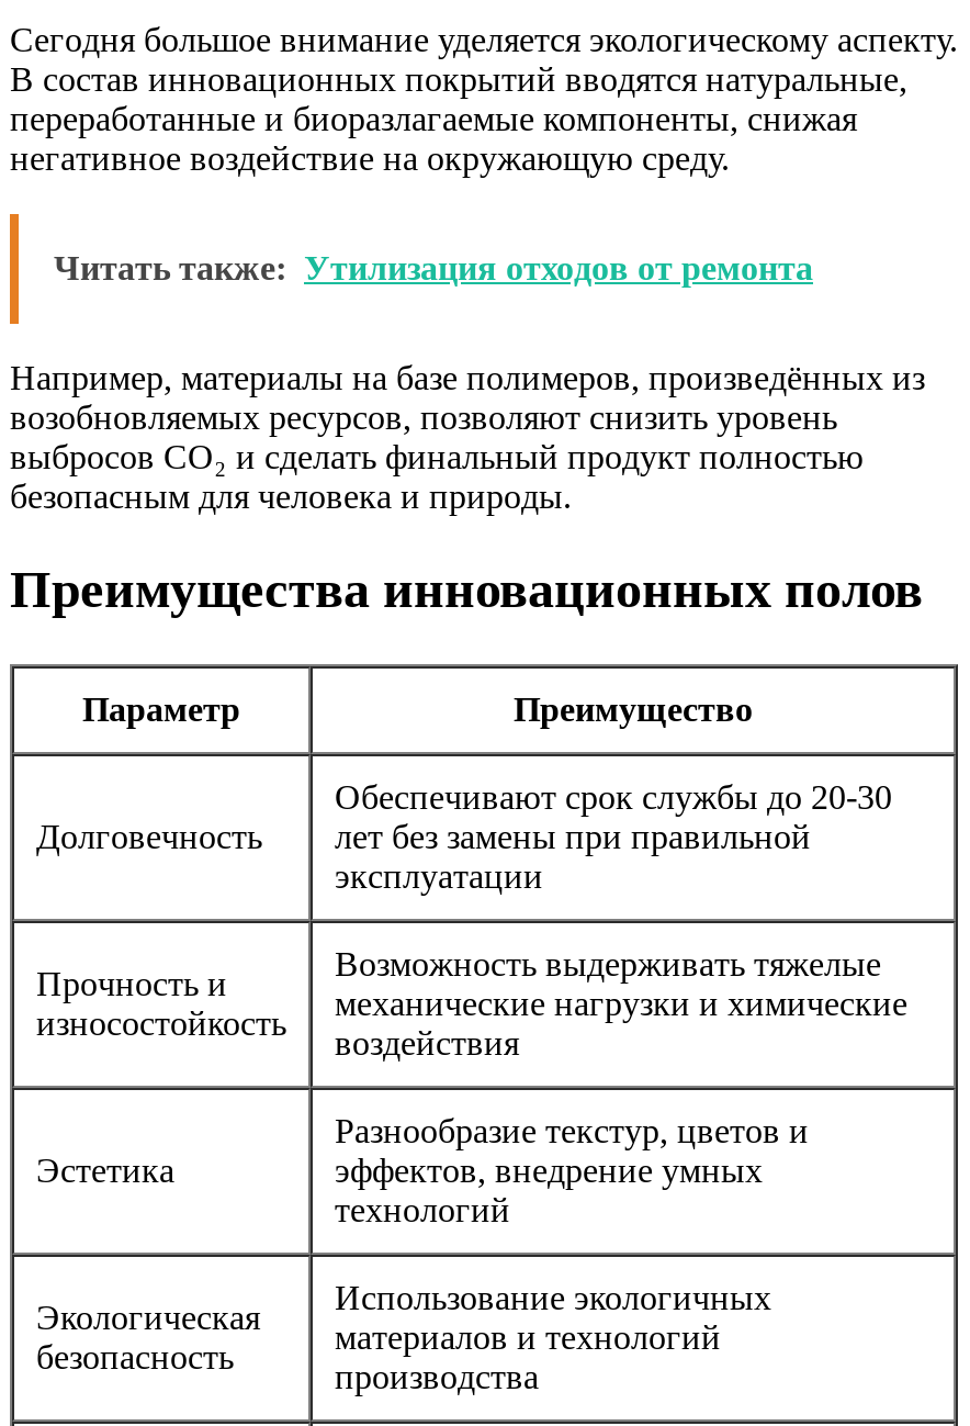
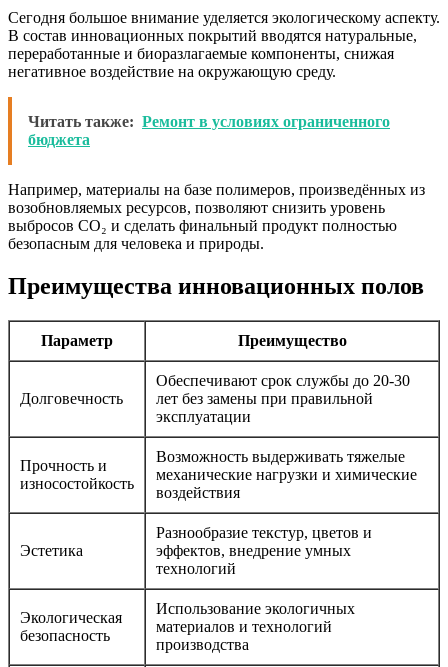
- Читать также: Утилизация отходов от ремонта
+ Читать также: Ремонт в условиях ограниченного
+ бюджета
